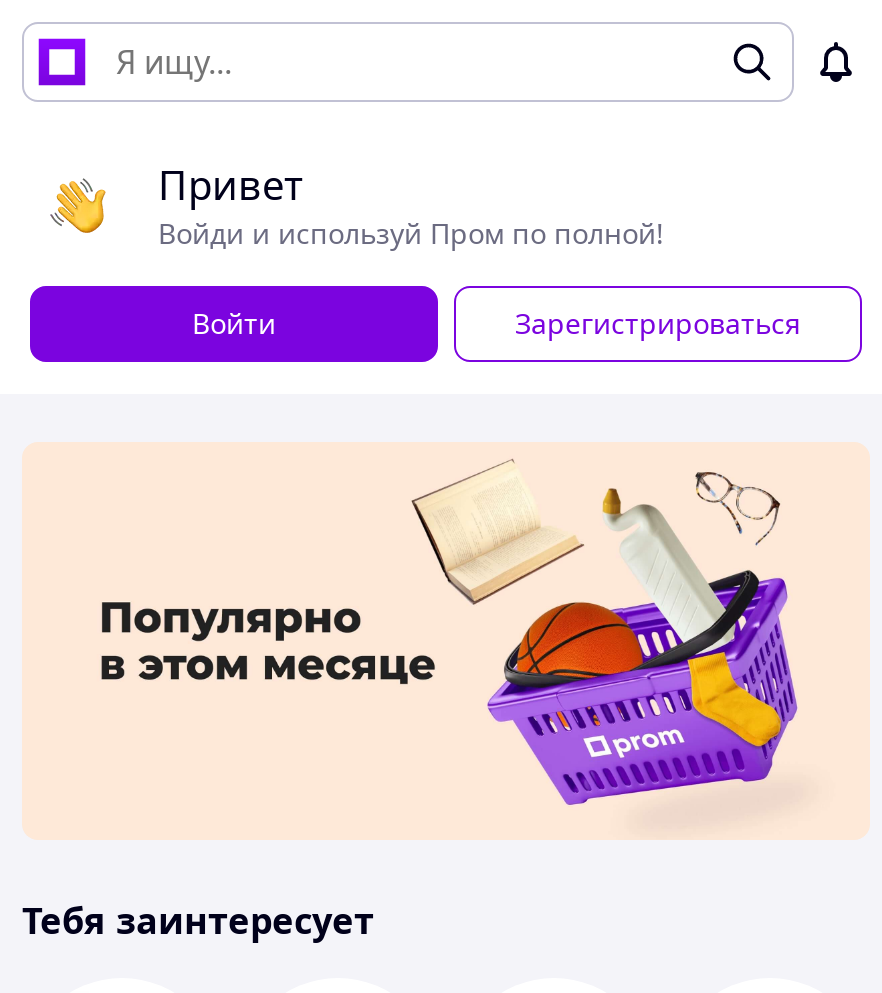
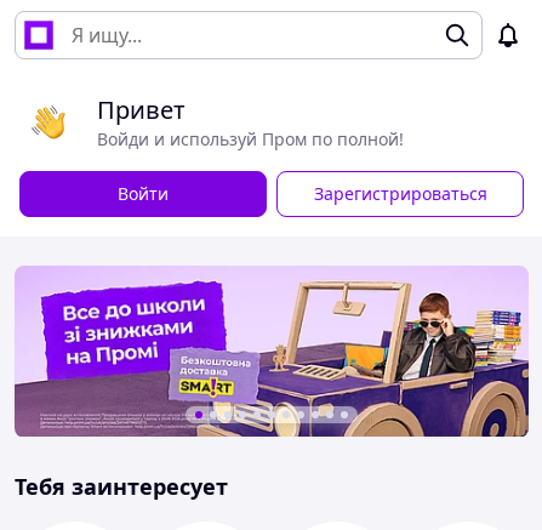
- [image]
+ [image]
